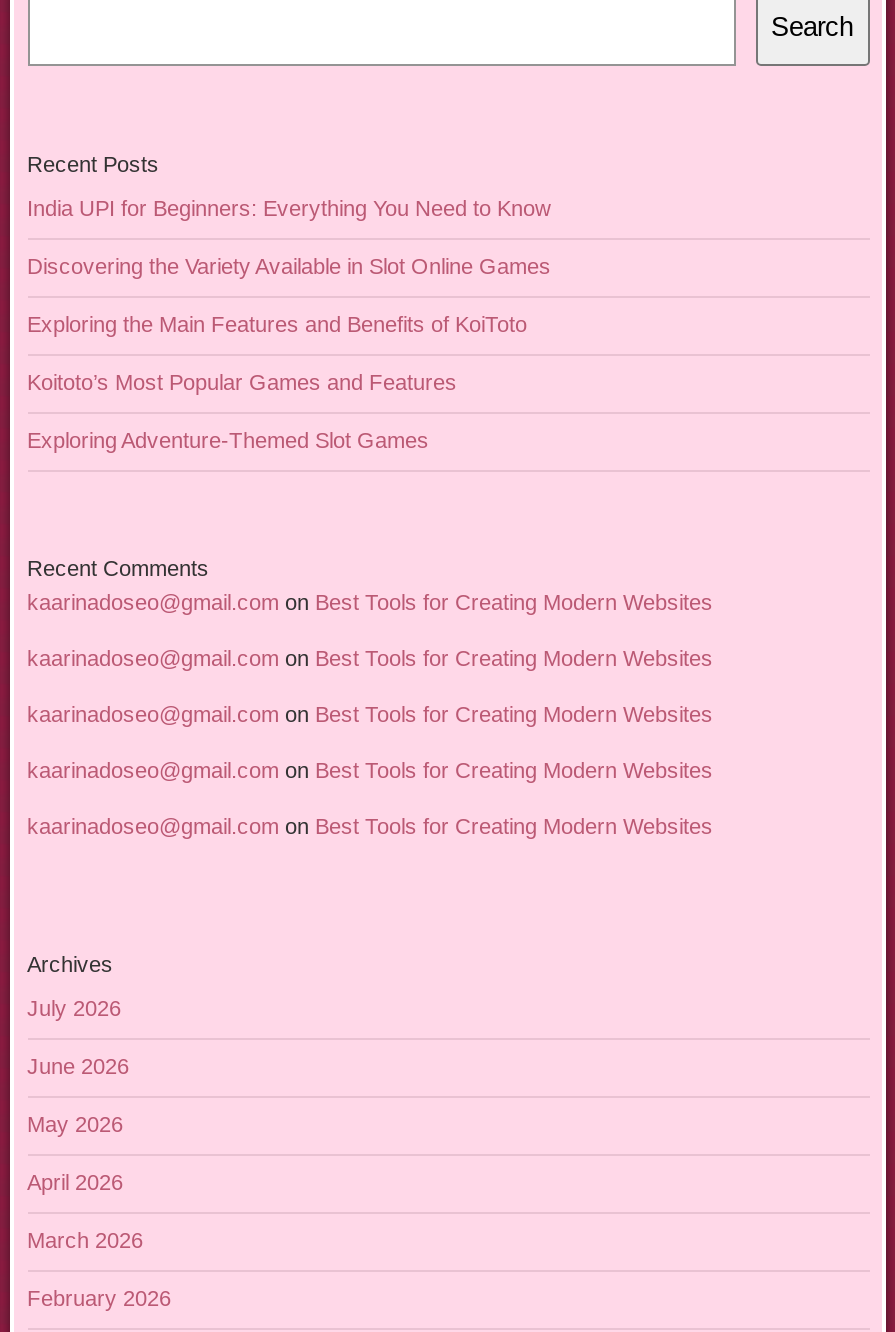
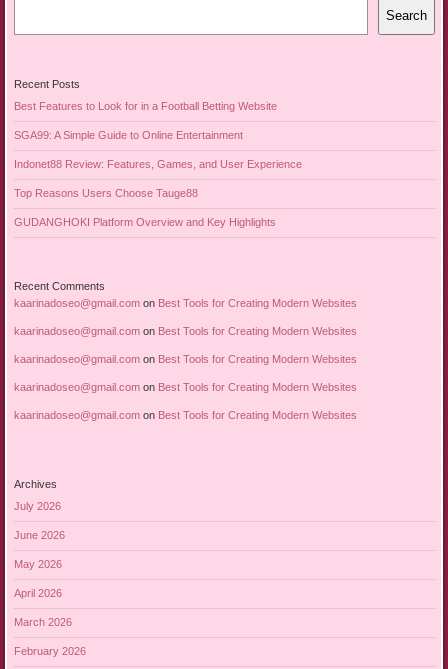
- India UPI for Beginners: Everything You Need to Know
+ Best Features to Look for in a Football Betting Website

- Discovering the Variety Available in Slot Online Games
+ SGA99: A Simple Guide to Online Entertainment

- Exploring the Main Features and Benefits of KoiToto
+ Indonet88 Review: Features, Games, and User Experience

- Koitoto’s Most Popular Games and Features
+ Top Reasons Users Choose Tauge88

- Exploring Adventure-Themed Slot Games
+ GUDANGHOKI Platform Overview and Key Highlights
